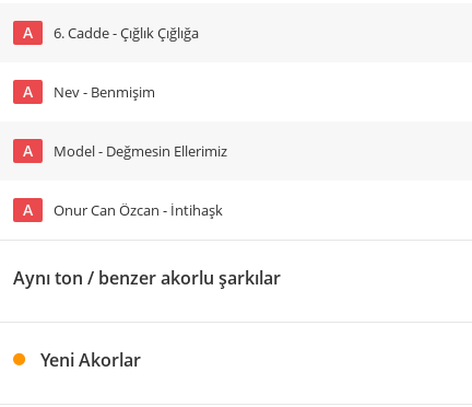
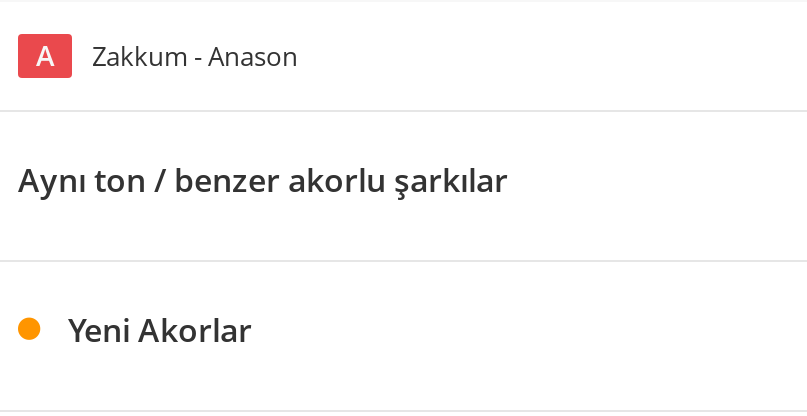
- 6. Cadde - Çığlık Çığlığa
- A
- Nev - Benmişim
- A
- Model - Değmesin Ellerimiz
- A
- Onur Can Özcan - İntihaşk
+ Zakkum - Anason
